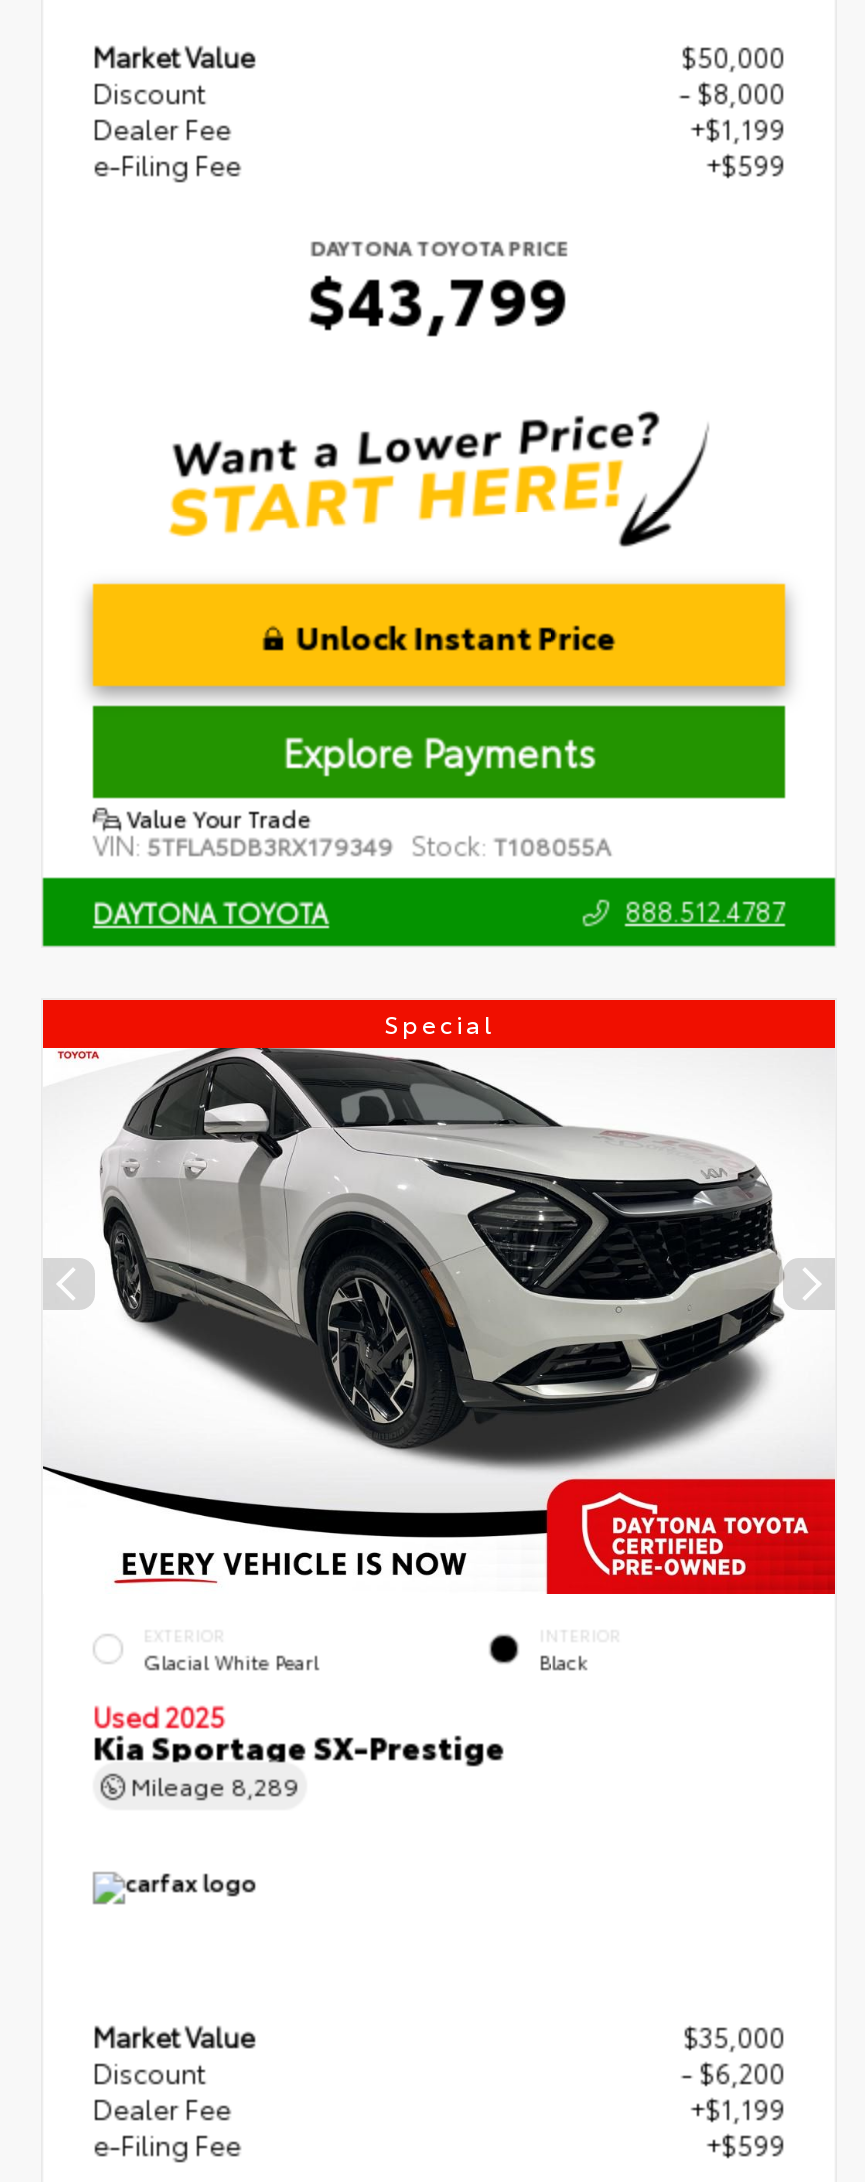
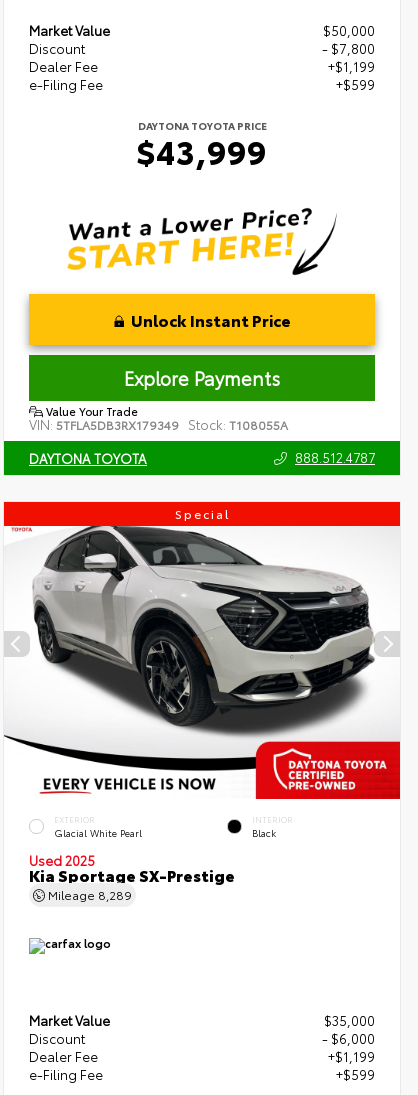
- - $8,000
+ - $7,800

- $43,799
+ $43,999

- - $6,200
+ - $6,000
